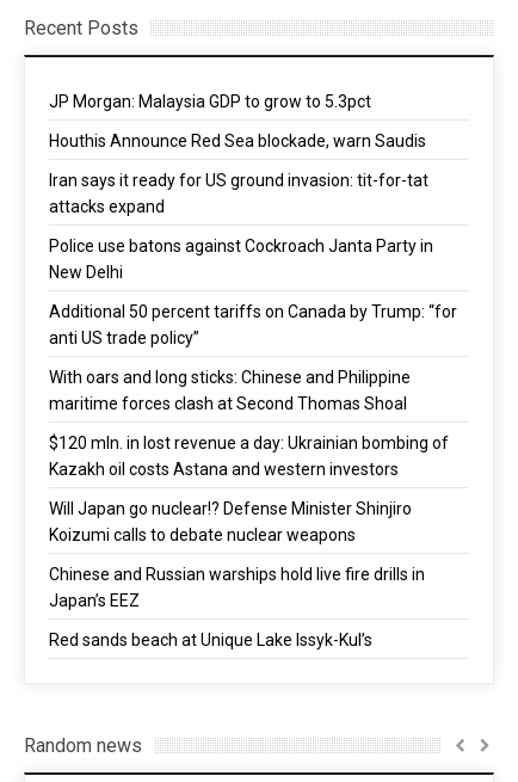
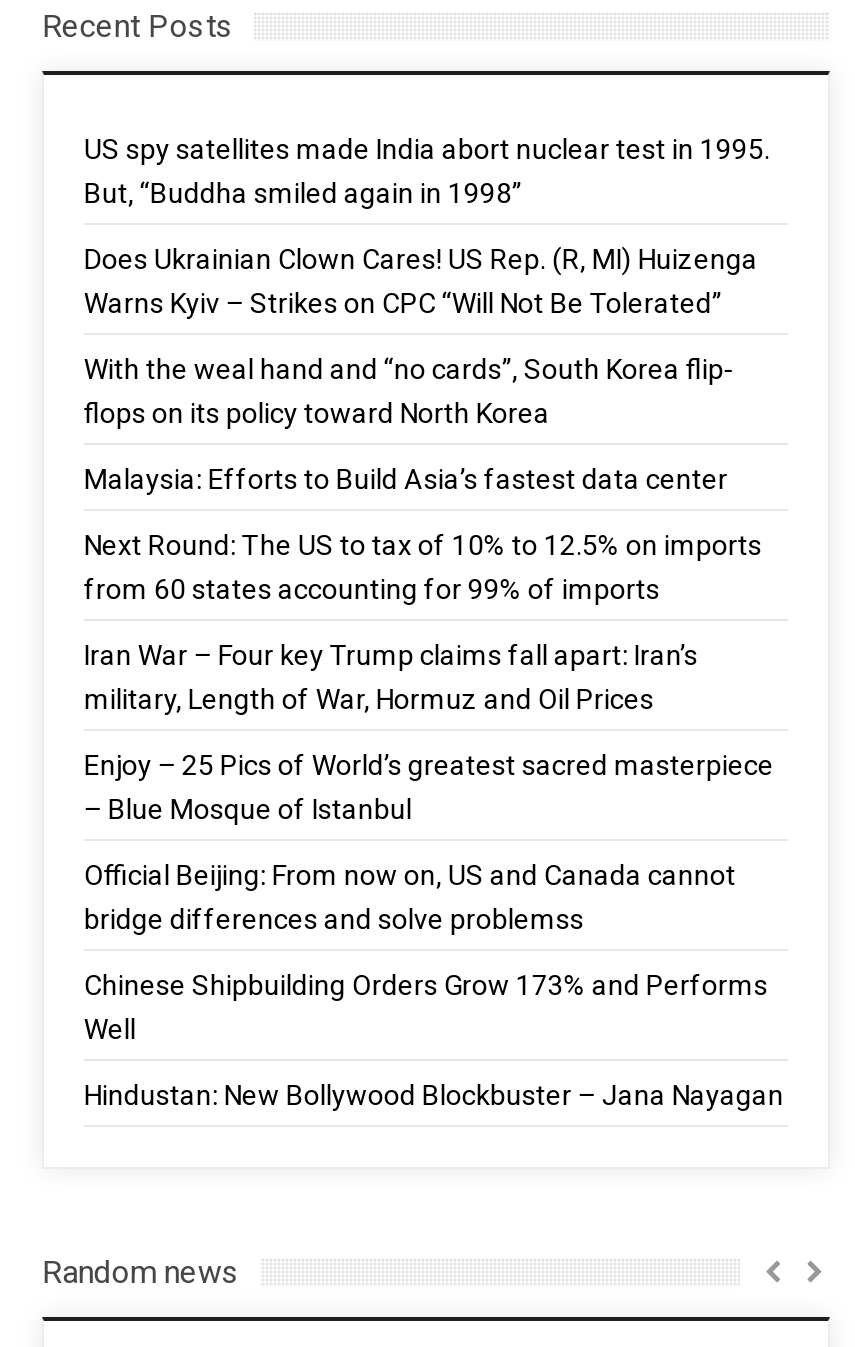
- JP Morgan: Malaysia GDP to grow to 5.3pct
+ US spy satellites made India abort nuclear test in 1995.
+ But, “Buddha smiled again in 1998”

- Houthis Announce Red Sea blockade, warn Saudis
+ Does Ukrainian Clown Cares! US Rep. (R, MI) Huizenga
+ Warns Kyiv – Strikes on CPC “Will Not Be Tolerated”

- Iran says it ready for US ground invasion: tit-for-tat
- attacks expand
+ With the weal hand and “no cards”, South Korea flip-
+ flops on its policy toward North Korea

- Police use batons against Cockroach Janta Party in
- New Delhi
+ Malaysia: Efforts to Build Asia’s fastest data center

- Additional 50 percent tariffs on Canada by Trump: “for
- anti US trade policy”
+ Next Round: The US to tax of 10% to 12.5% on imports
+ from 60 states accounting for 99% of imports

- With oars and long sticks: Chinese and Philippine
- maritime forces clash at Second Thomas Shoal
+ Iran War – Four key Trump claims fall apart: Iran’s
+ military, Length of War, Hormuz and Oil Prices

- $120 mln. in lost revenue a day: Ukrainian bombing of
- Kazakh oil costs Astana and western investors
+ Enjoy – 25 Pics of World’s greatest sacred masterpiece
+ – Blue Mosque of Istanbul

- Will Japan go nuclear!? Defense Minister Shinjiro
- Koizumi calls to debate nuclear weapons
+ Official Beijing: From now on, US and Canada cannot
+ bridge differences and solve problemss

- Chinese and Russian warships hold live fire drills in
- Japan’s EEZ
+ Chinese Shipbuilding Orders Grow 173% and Performs
+ Well

- Red sands beach at Unique Lake Issyk-Kul’s
+ Hindustan: New Bollywood Blockbuster – Jana Nayagan
